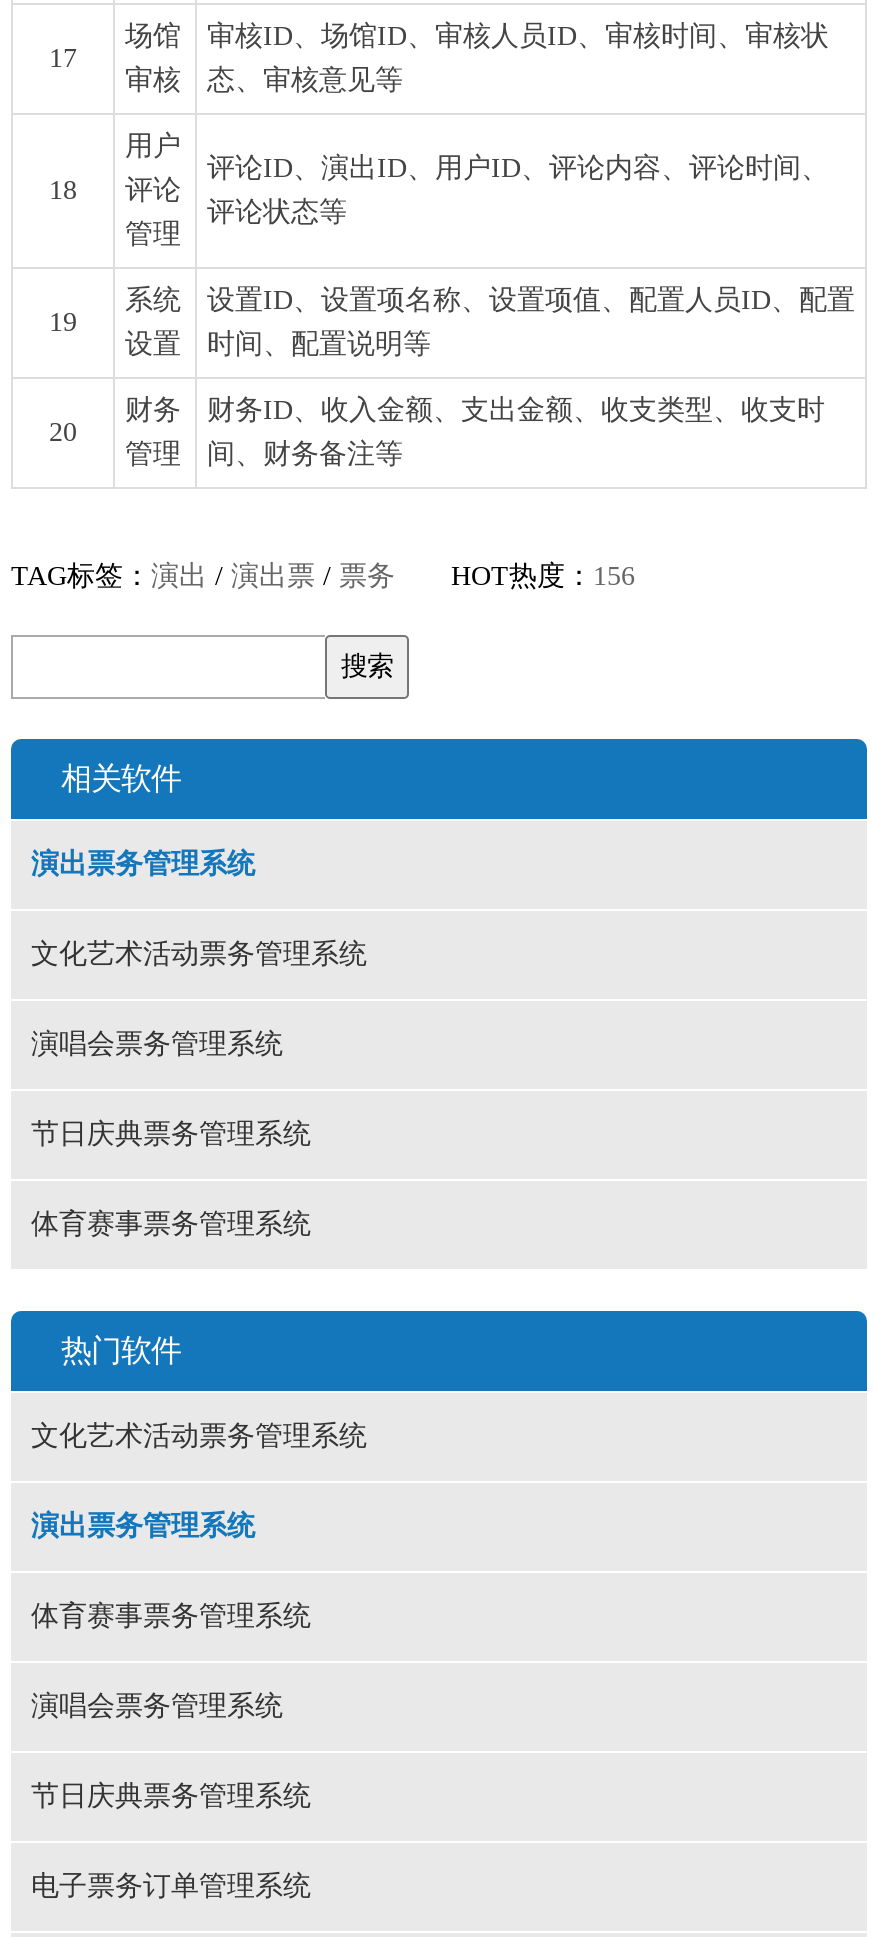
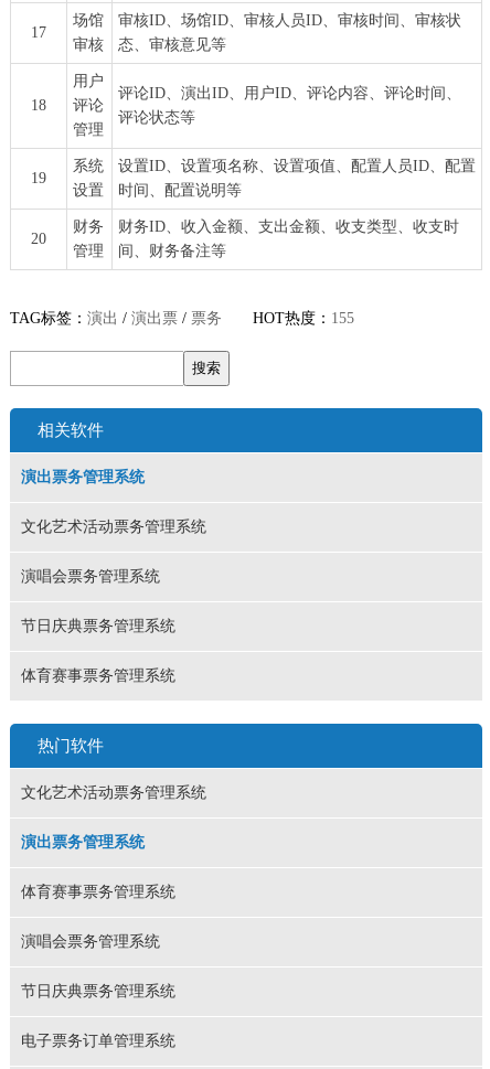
- TAG标签：演出/演出票/票务HOT热度：156
+ TAG标签：演出/演出票/票务HOT热度：155
